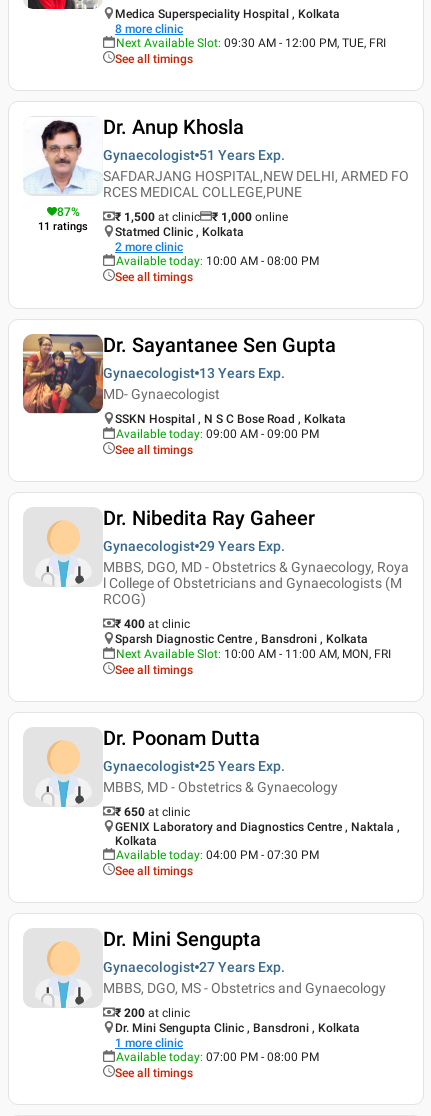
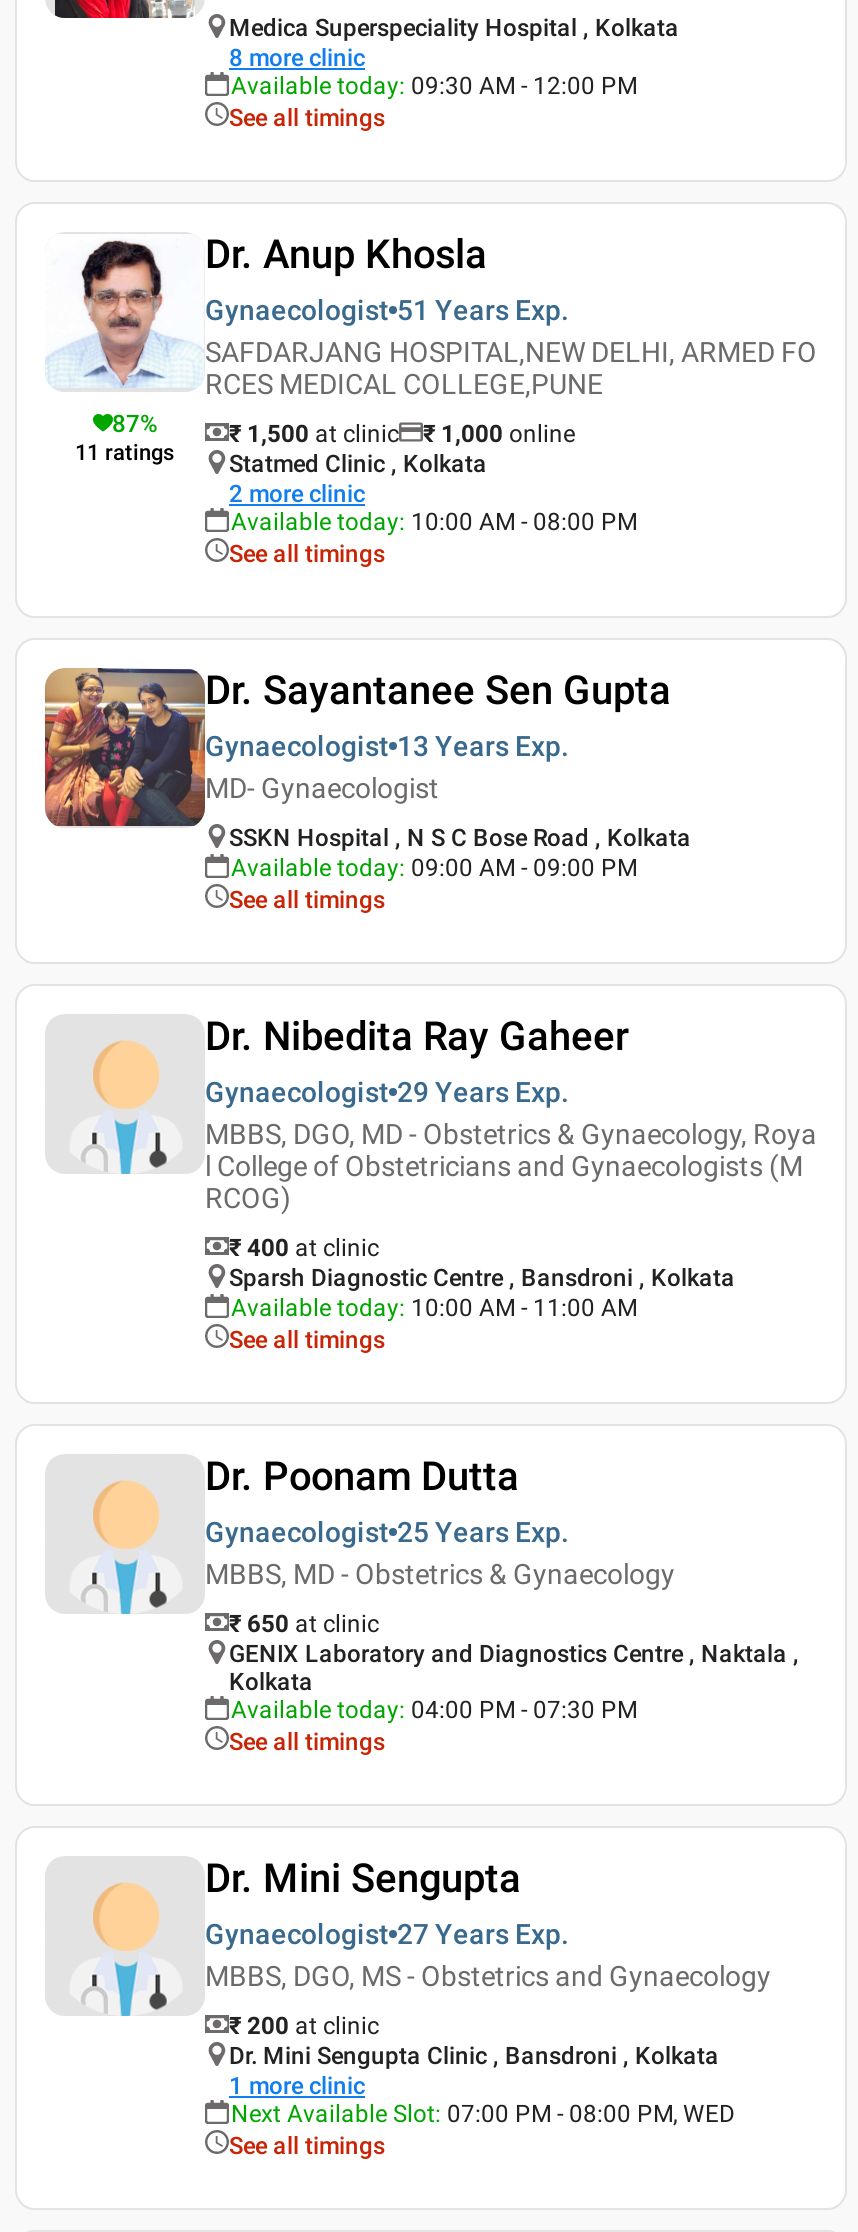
- Next Available Slot: 09:30 AM - 12:00 PM, TUE, FRI
+ Available today: 09:30 AM - 12:00 PM

- Next Available Slot: 10:00 AM - 11:00 AM, MON, FRI
+ Available today: 10:00 AM - 11:00 AM

- Available today: 07:00 PM - 08:00 PM
+ Next Available Slot: 07:00 PM - 08:00 PM, WED
